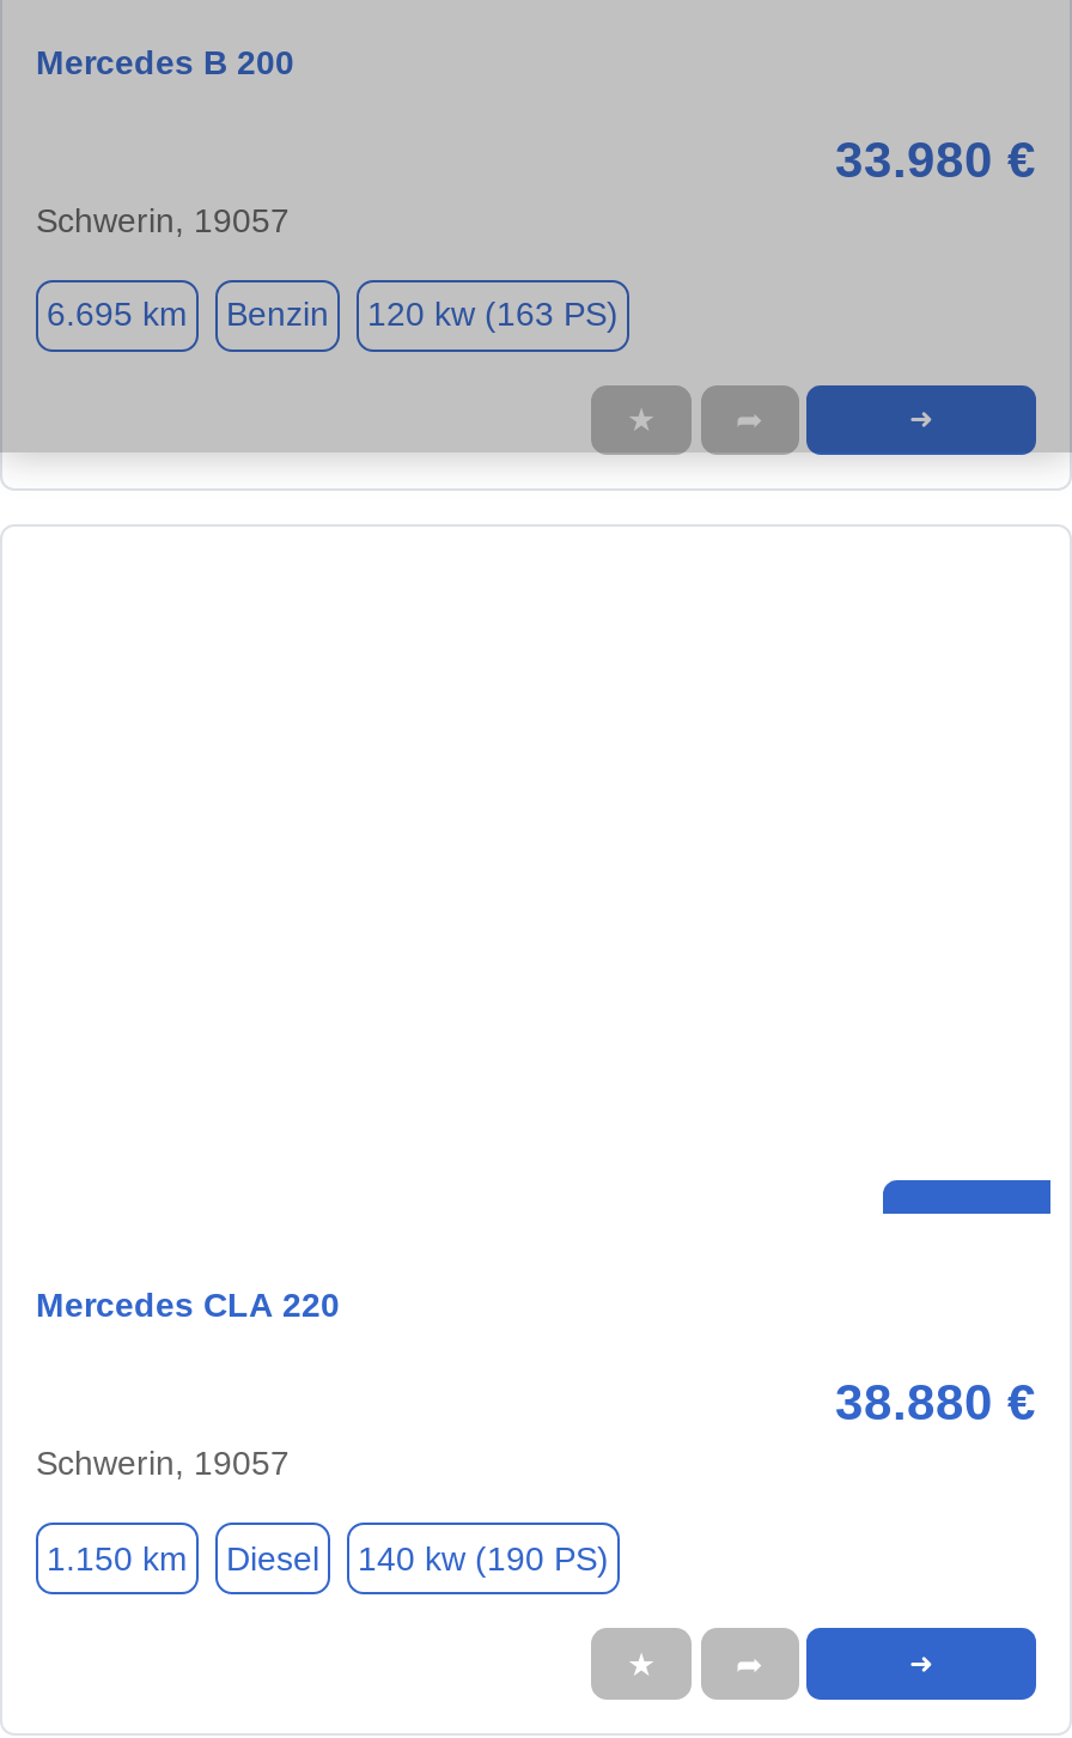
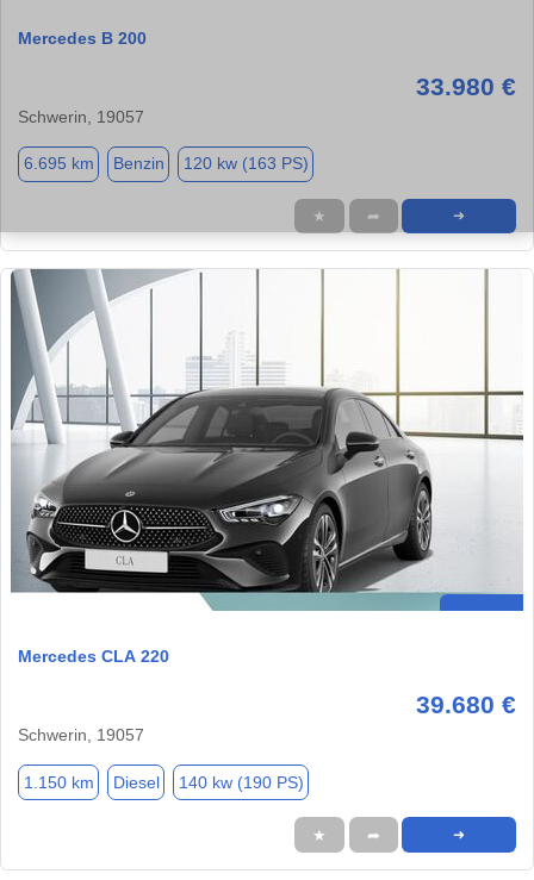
+ [image]

- 38.880 €
+ 39.680 €
